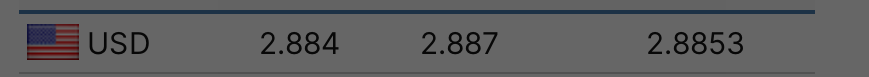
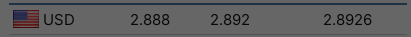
- 2.884
+ 2.888

- 2.887
+ 2.892

- 2.8853
+ 2.8926
